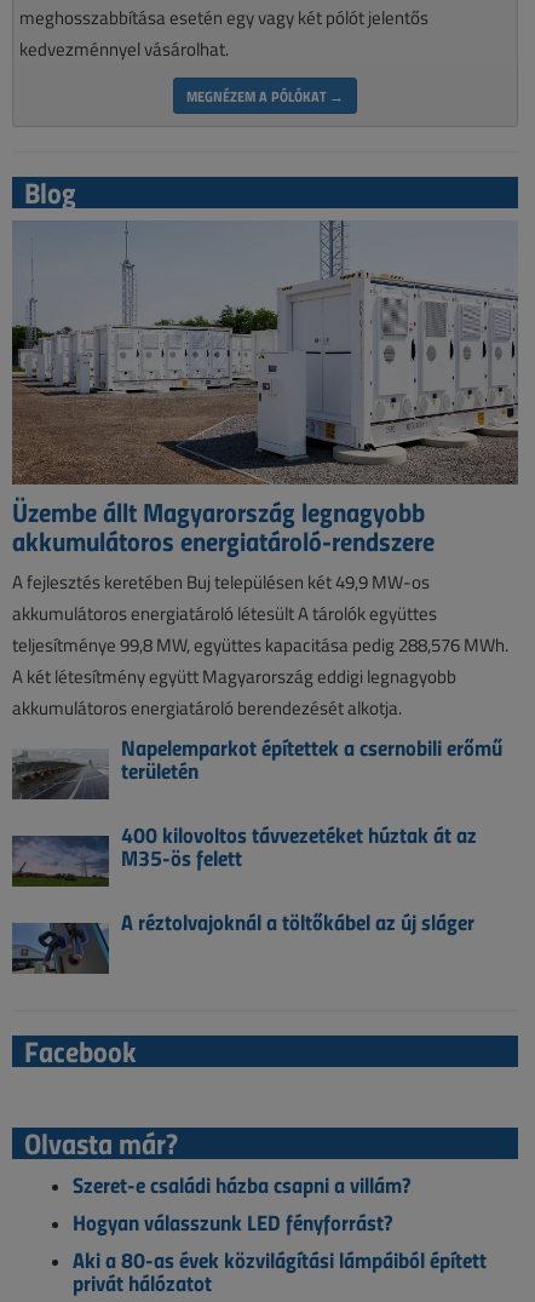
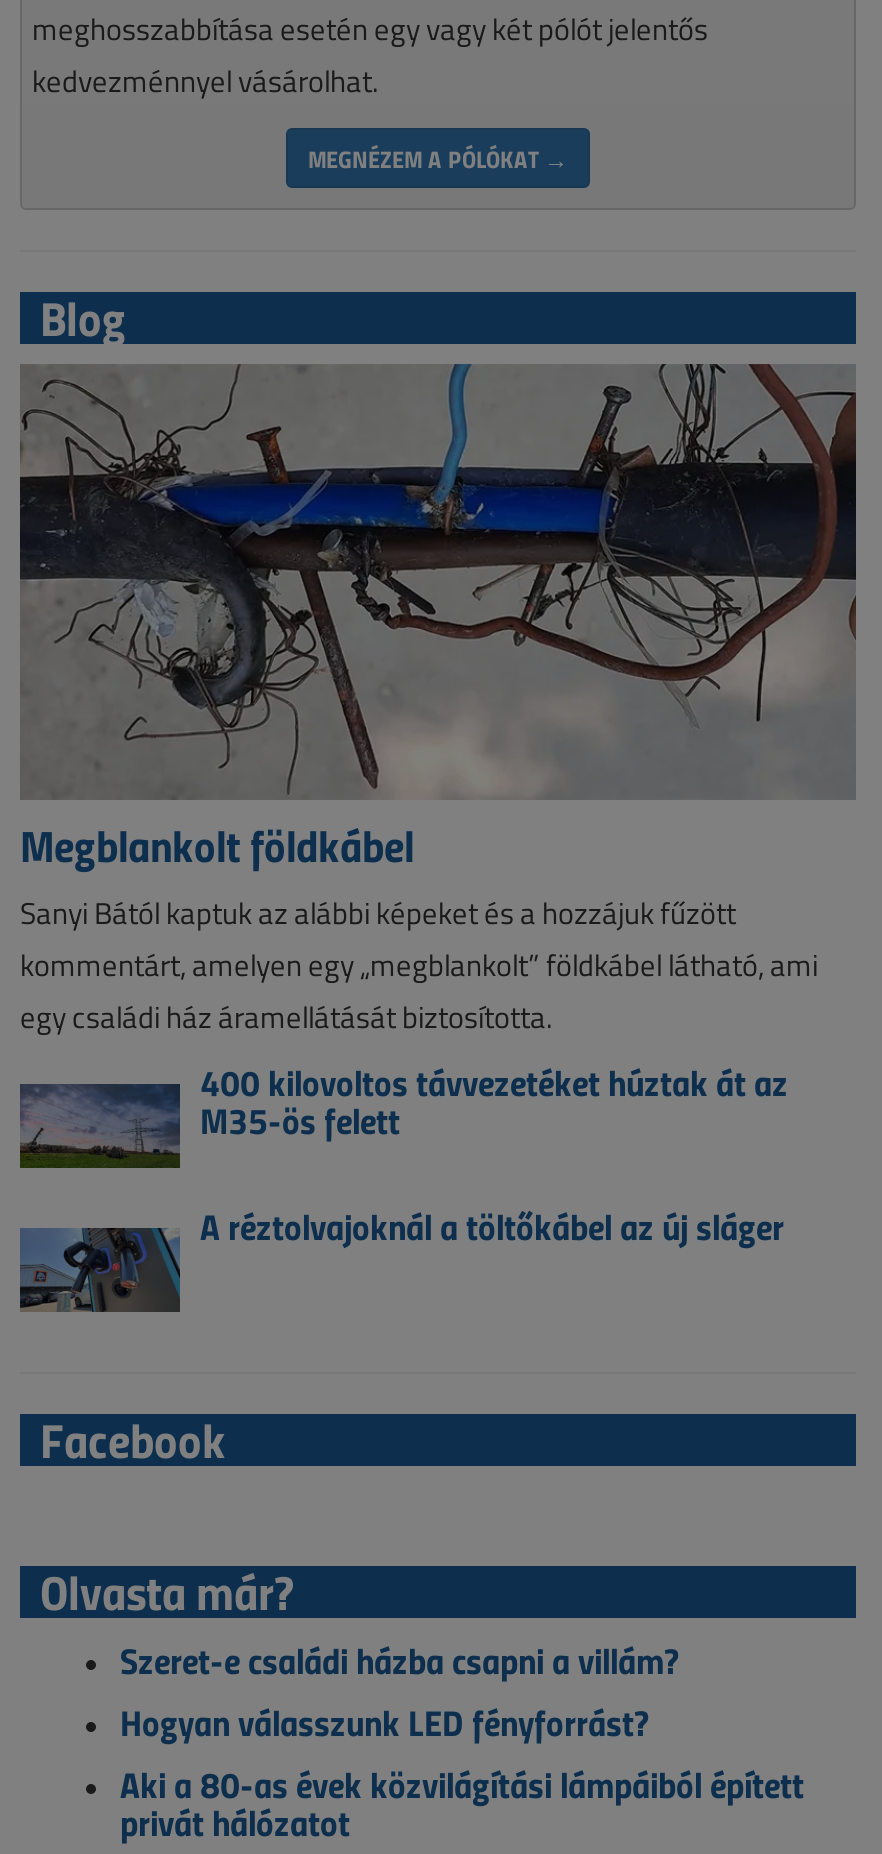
- [image]
- Üzembe állt Magyarország legnagyobb
- akkumulátoros energiatároló-rendszere
- A fejlesztés keretében Buj településen két 49,9 MW-os
- akkumulátoros energiatároló létesült A tárolók együttes
- teljesítménye 99,8 MW, együttes kapacitása pedig 288,576 MWh.
- A két létesítmény együtt Magyarország eddigi legnagyobb
- akkumulátoros energiatároló berendezését alkotja.
- Napelemparkot építettek a csernobili erőmű
- területén
+ [image]
+ Megblankolt földkábel
+ Sanyi Bától kaptuk az alábbi képeket és a hozzájuk fűzött
+ kommentárt, amelyen egy „megblankolt” földkábel látható, ami
+ egy családi ház áramellátását biztosította.
